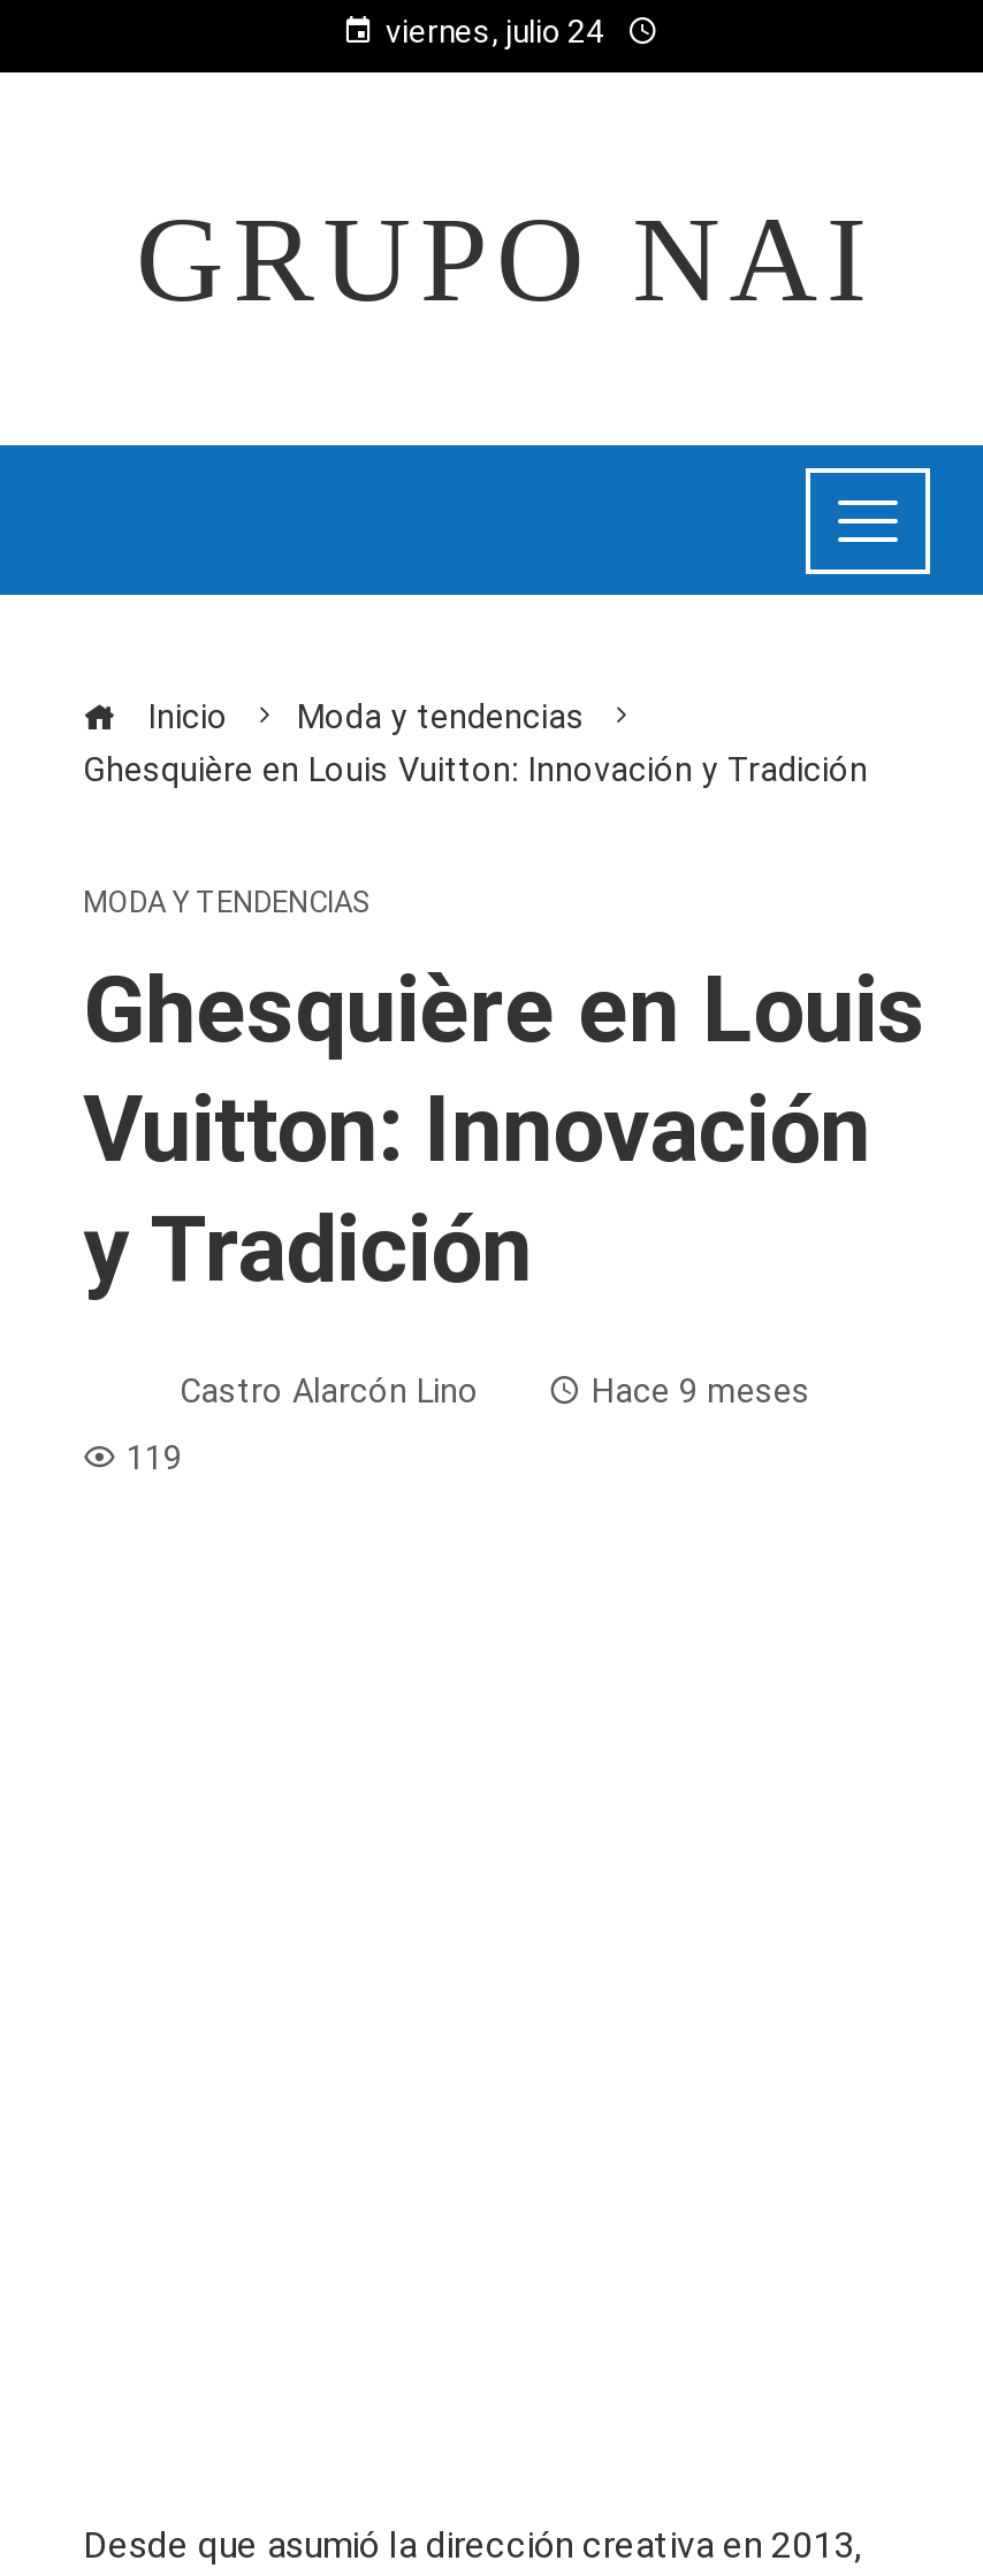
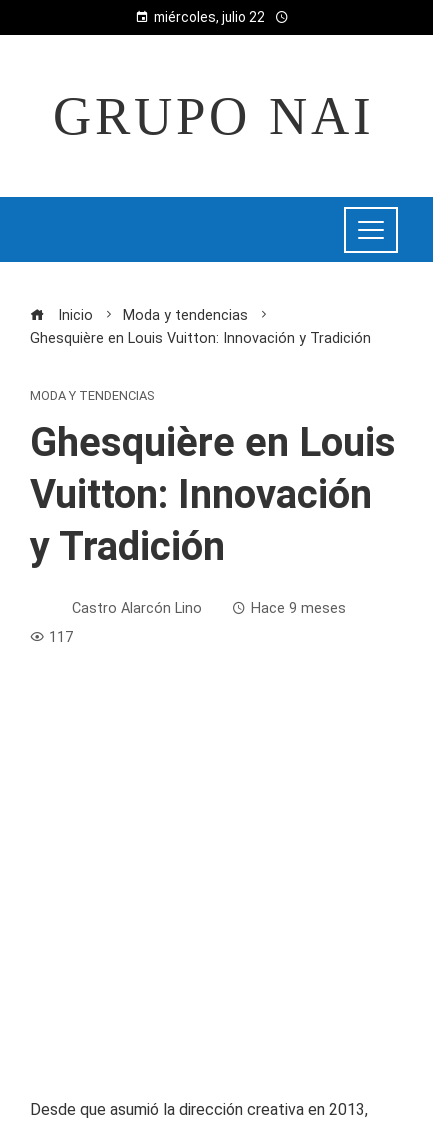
- viernes, julio 24
+ miércoles, julio 22

- 119
+ 117
